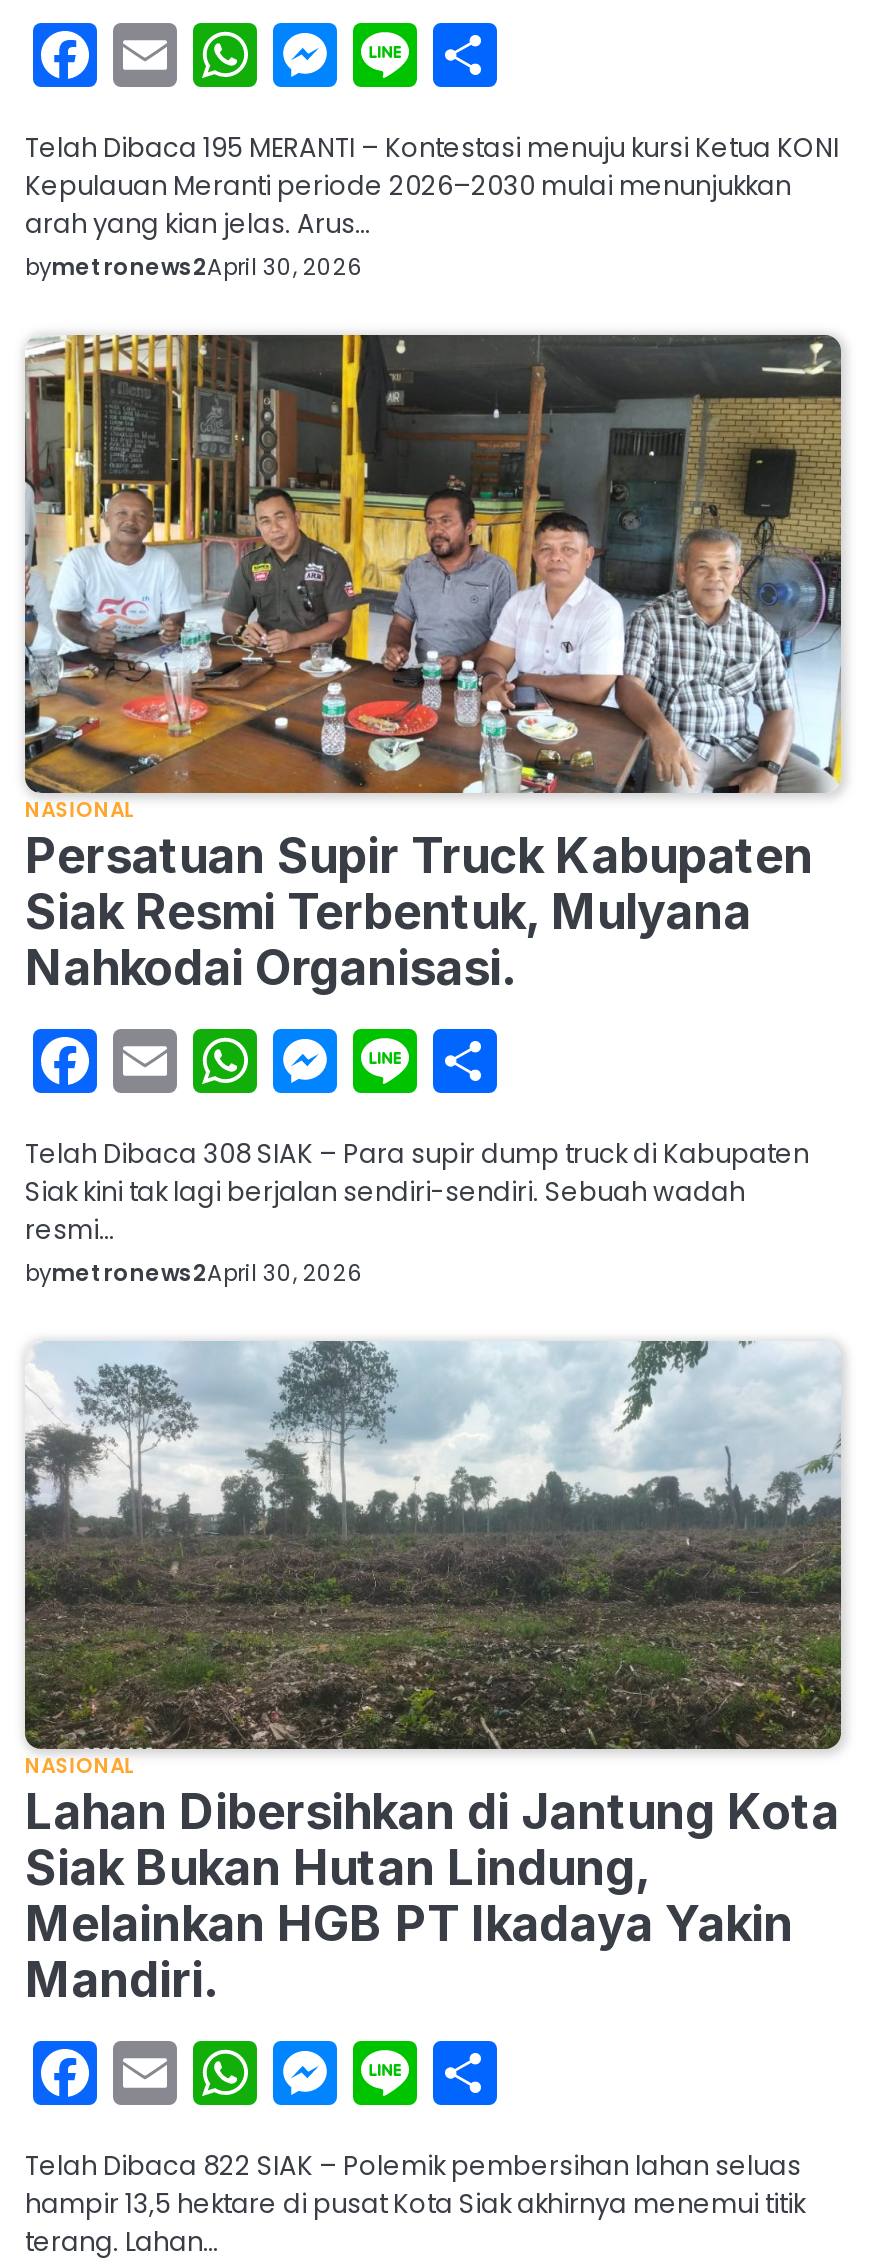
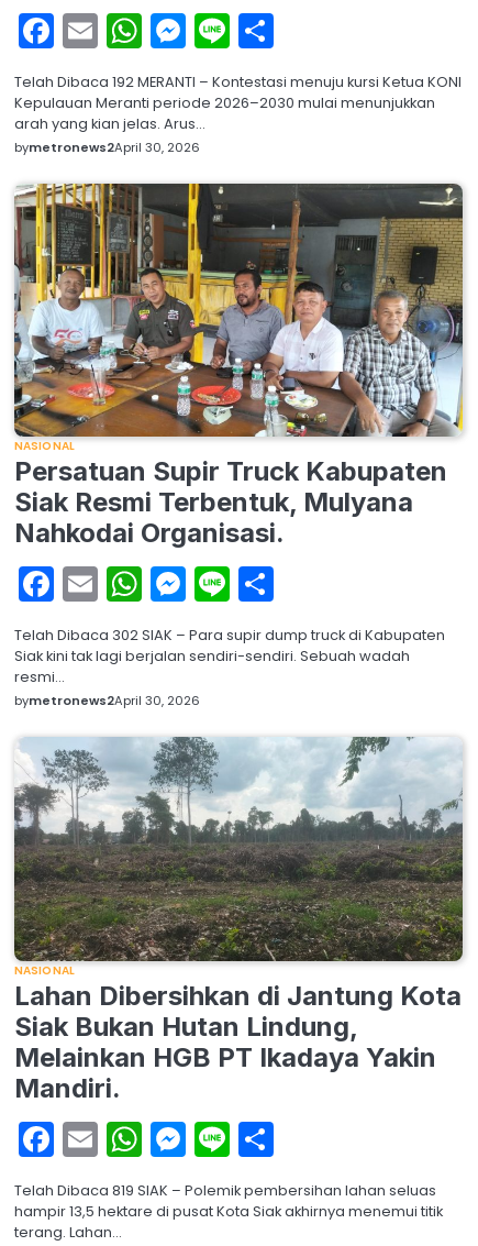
- Telah Dibaca 195 MERANTI – Kontestasi menuju kursi Ketua KONI
+ Telah Dibaca 192 MERANTI – Kontestasi menuju kursi Ketua KONI

- Telah Dibaca 308 SIAK – Para supir dump truck di Kabupaten
+ Telah Dibaca 302 SIAK – Para supir dump truck di Kabupaten

- Telah Dibaca 822 SIAK – Polemik pembersihan lahan seluas
+ Telah Dibaca 819 SIAK – Polemik pembersihan lahan seluas
